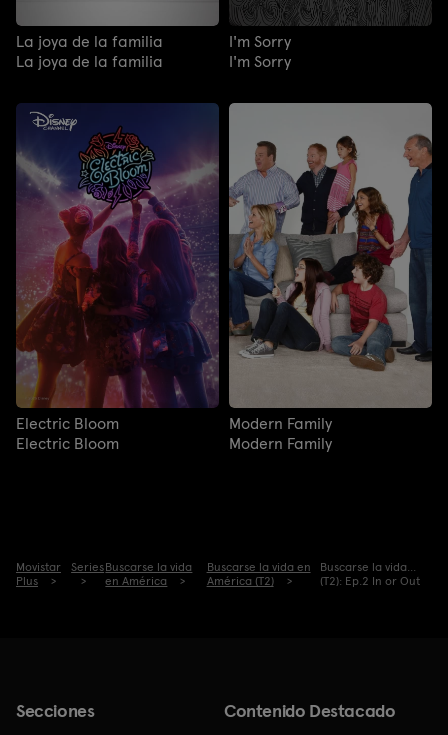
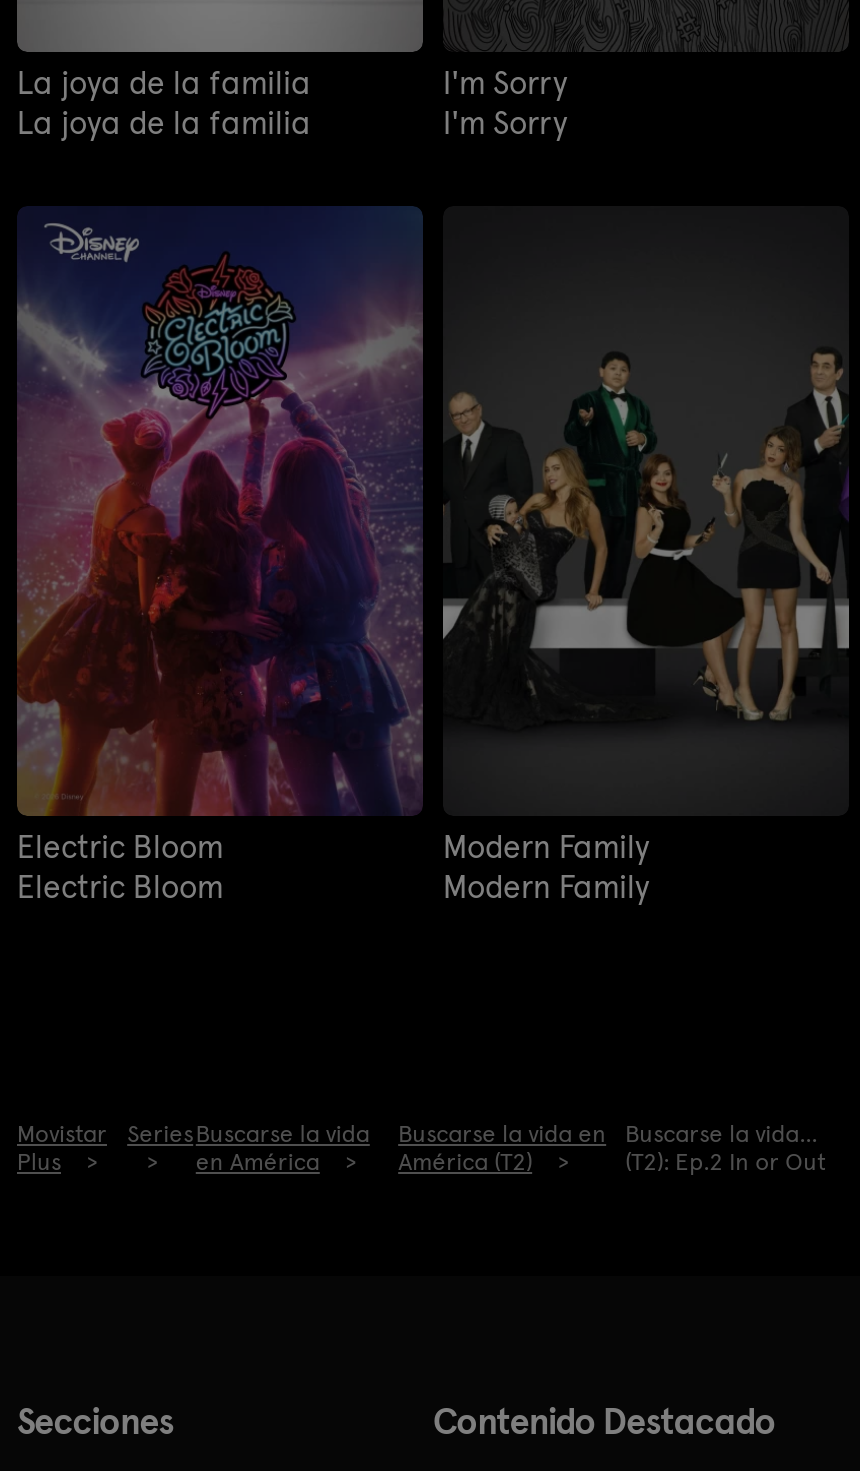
- [image]
+ [image]
